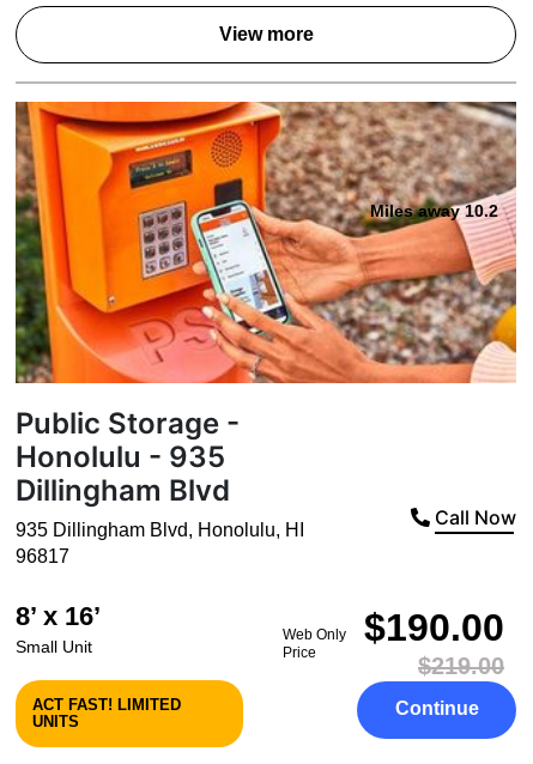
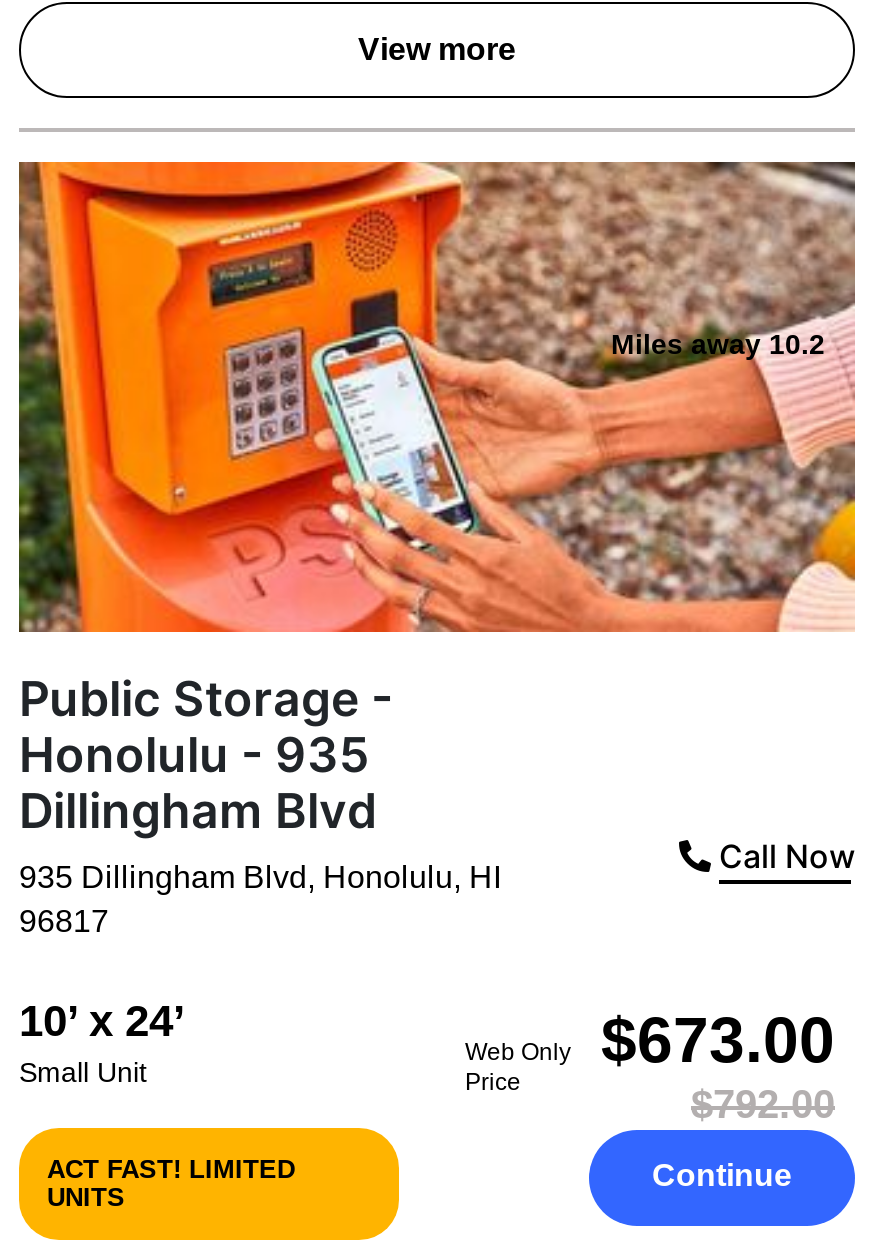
- 8’ x 16’
+ 10’ x 24’

- Web Only $190.00
+ Web Only $673.00

- $219.00
+ $792.00
